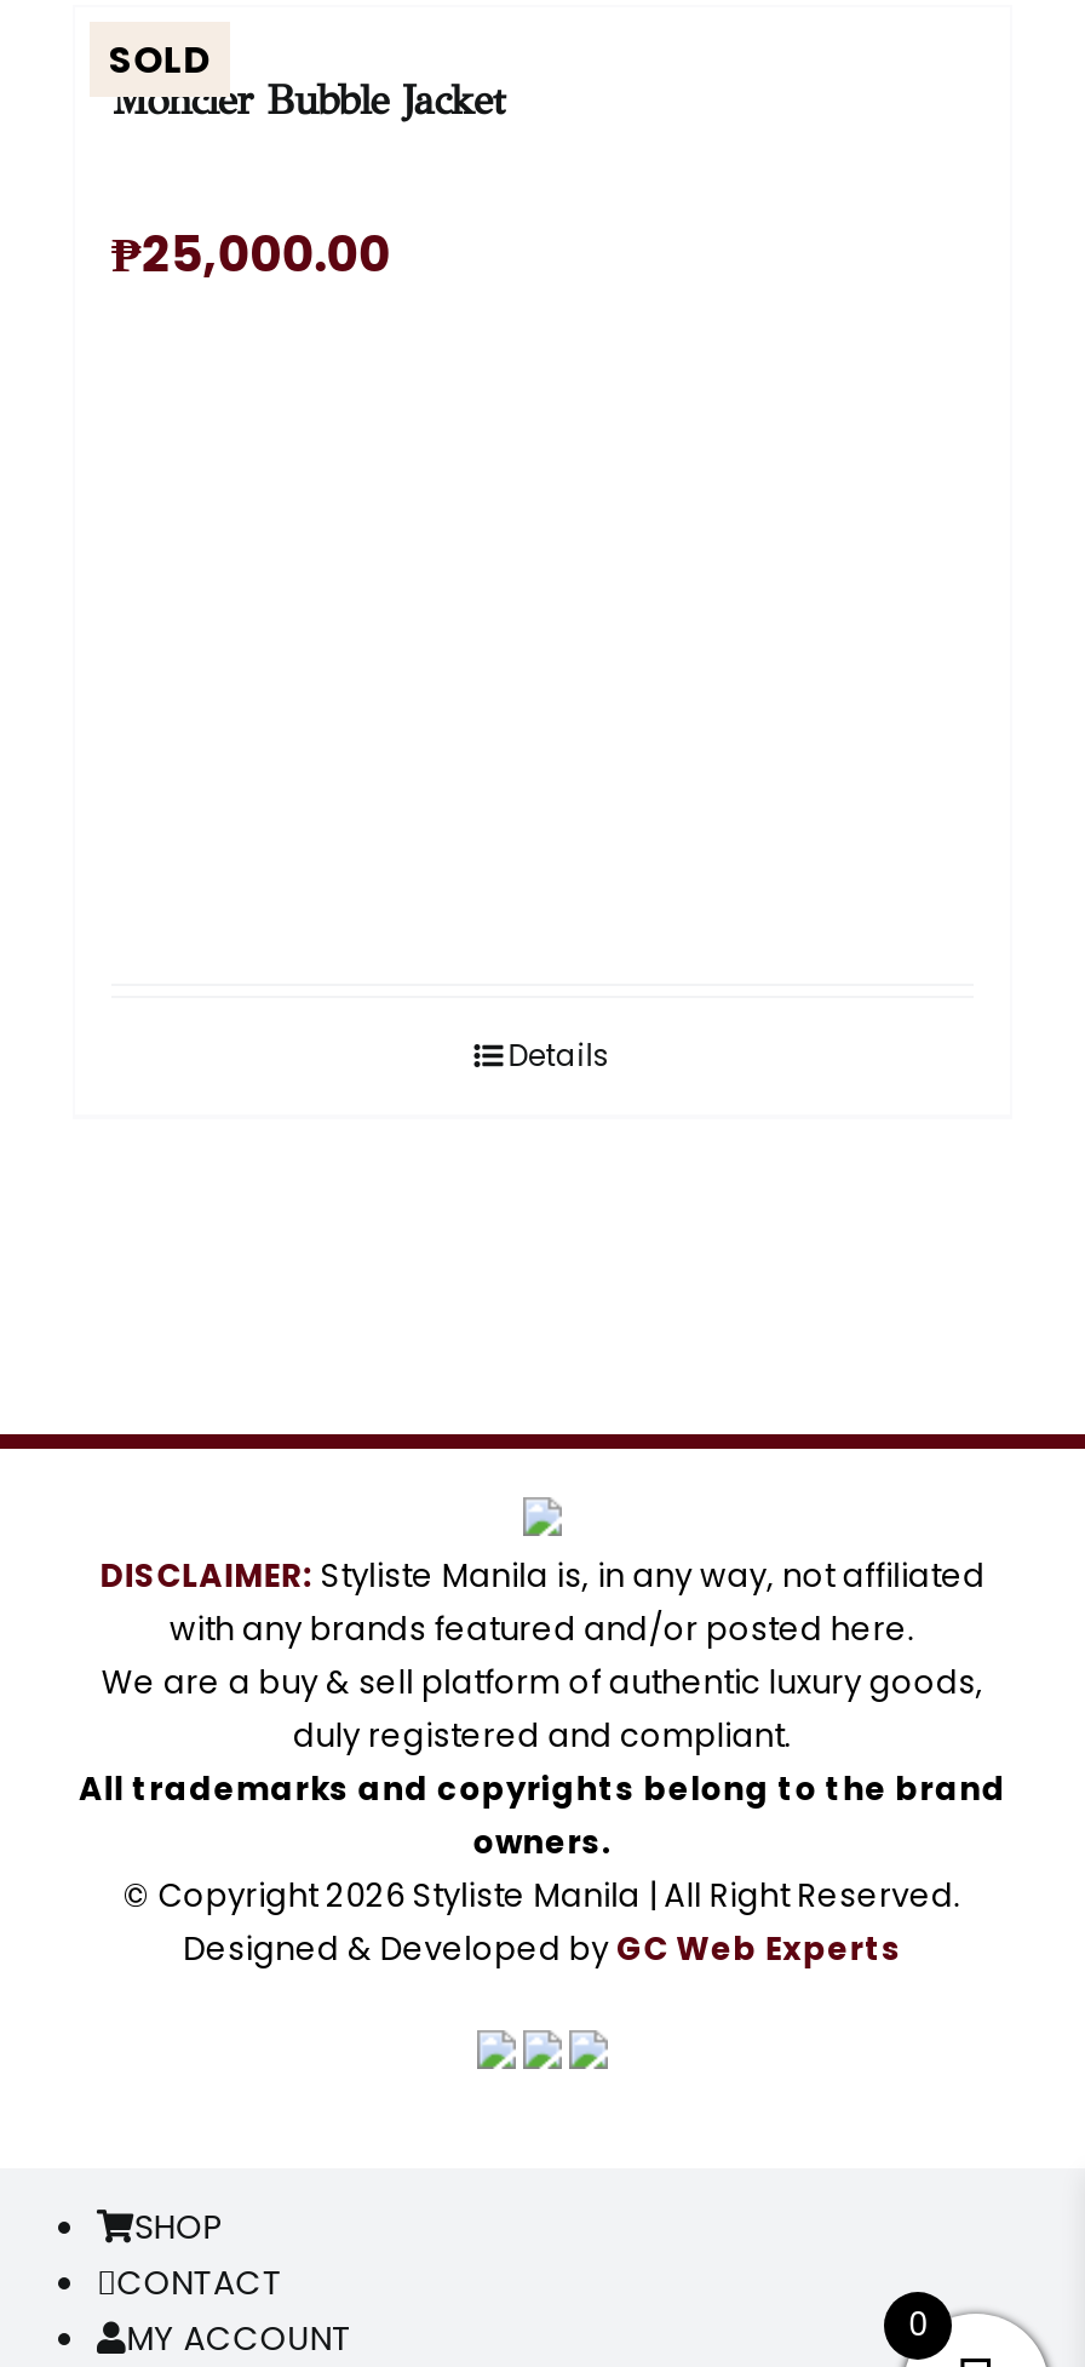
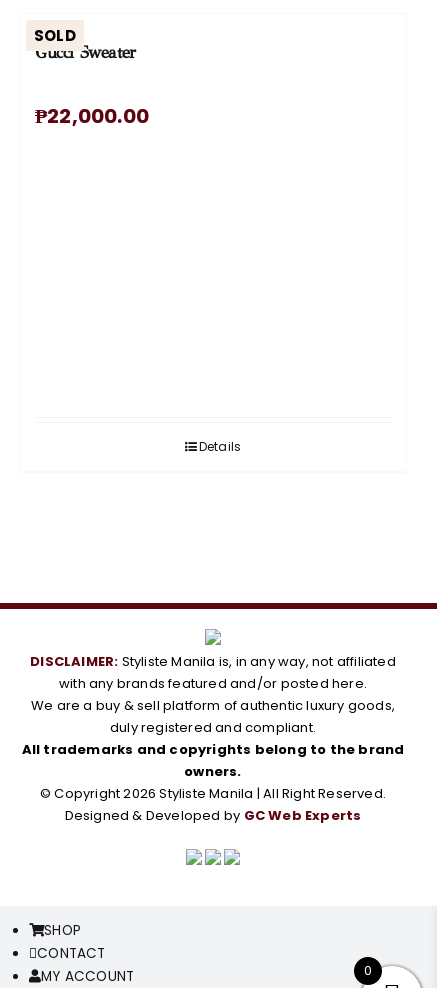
- Moncler Bubble Jacket
+ Gucci Sweater

- ₱25,000.00
+ ₱22,000.00
